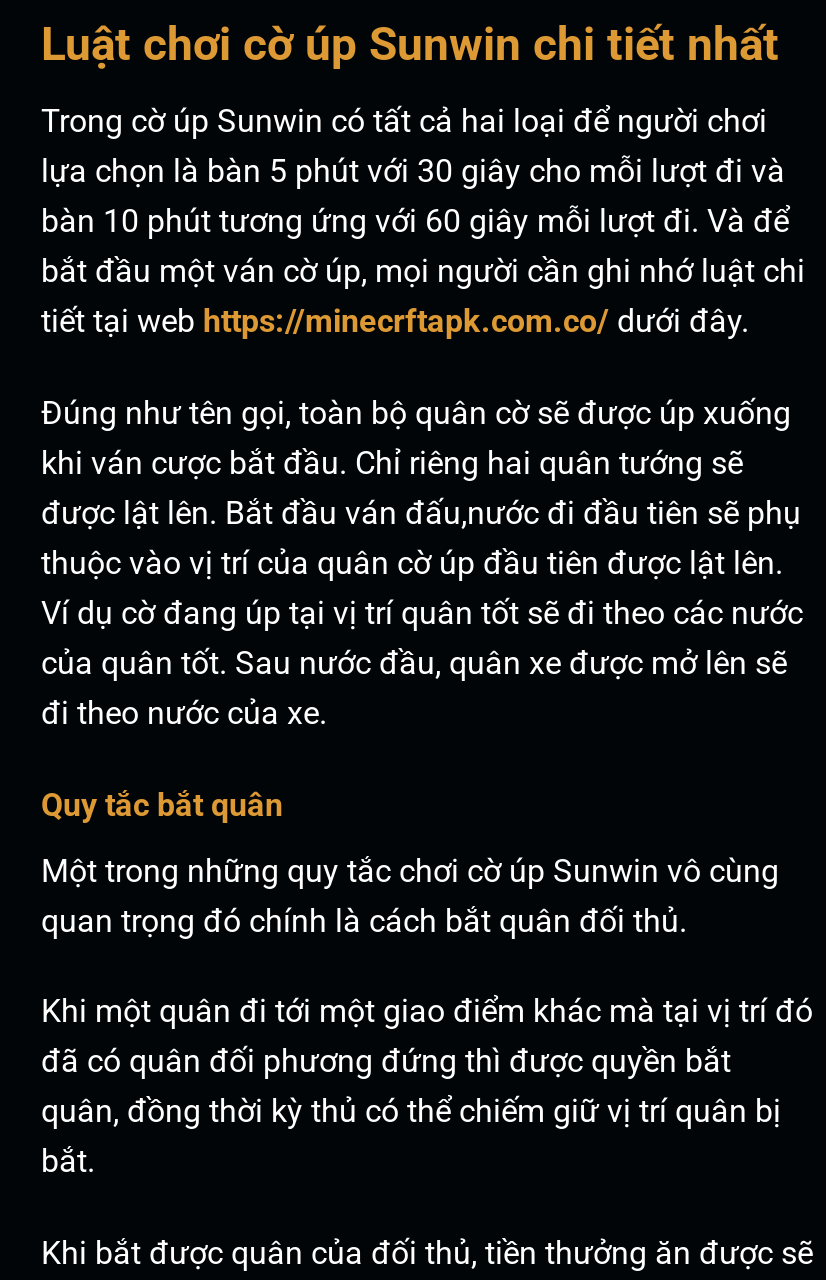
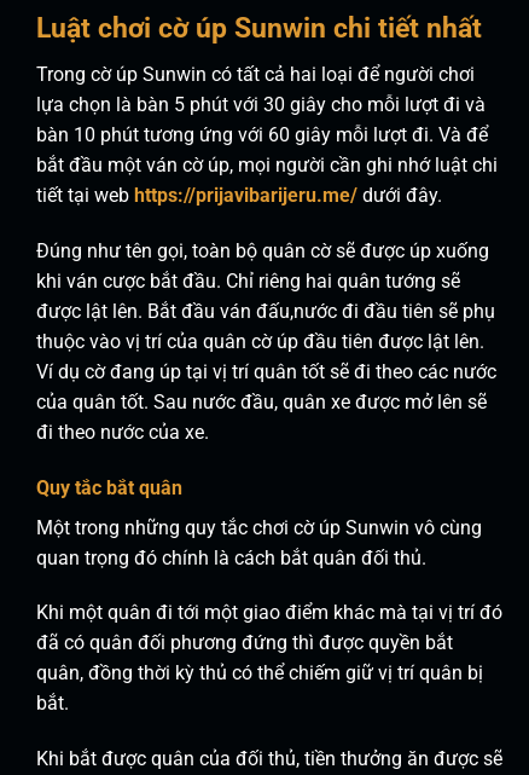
- tiết tại web https://minecrftapk.com.co/ dưới đây.
+ tiết tại web https://prijavibarijeru.me/ dưới đây.
